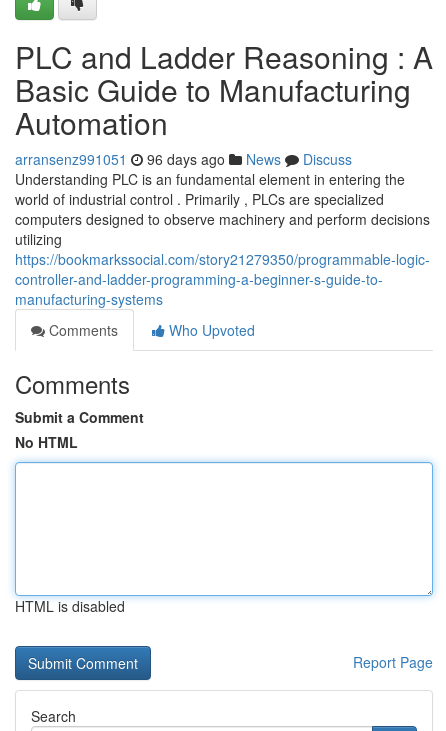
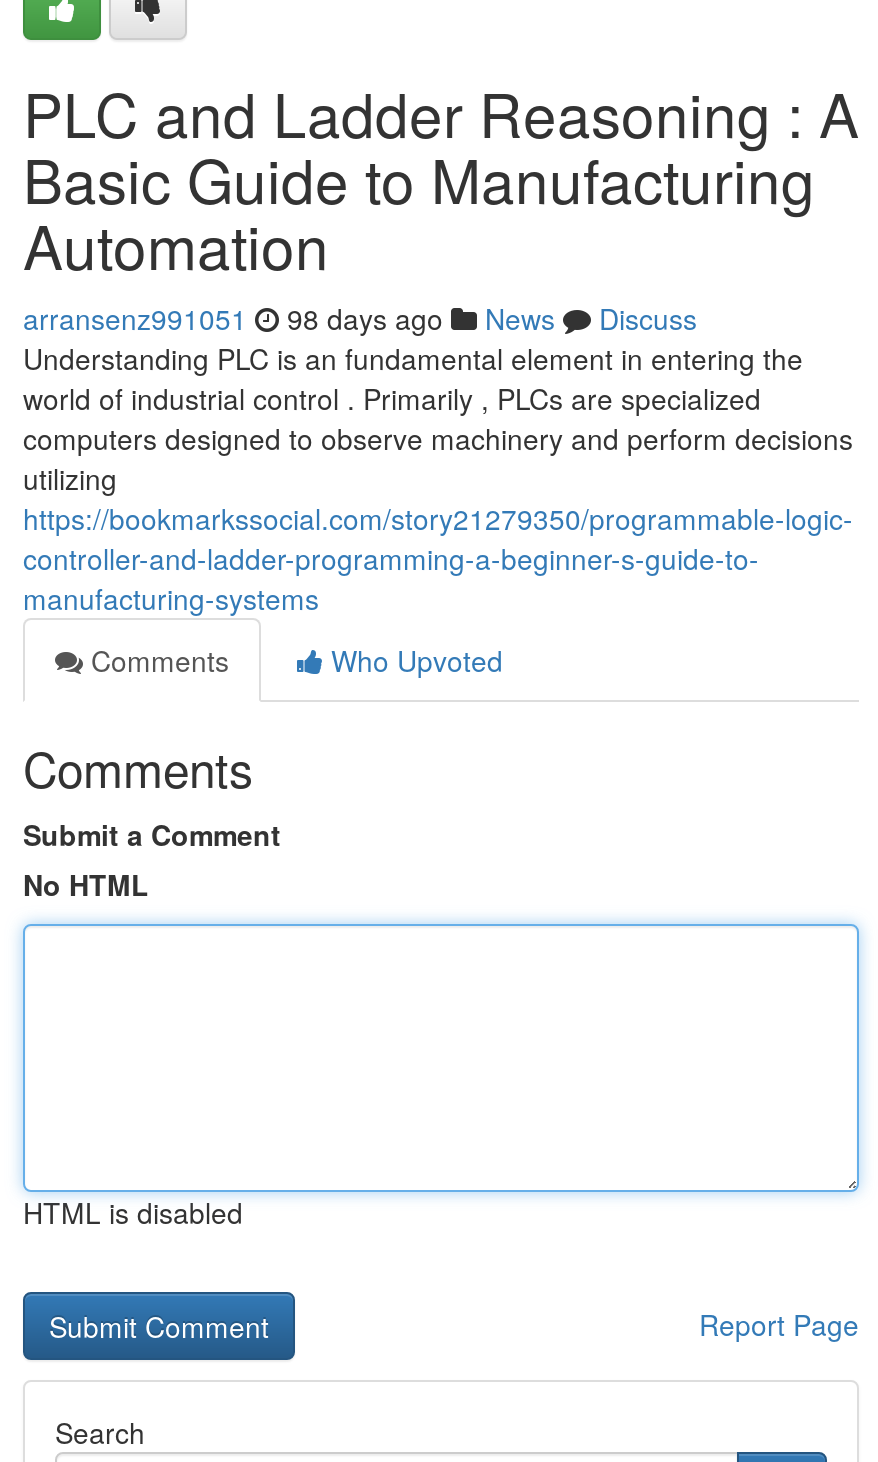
- arransenz991051 96 days ago News Discuss
+ arransenz991051 98 days ago News Discuss
